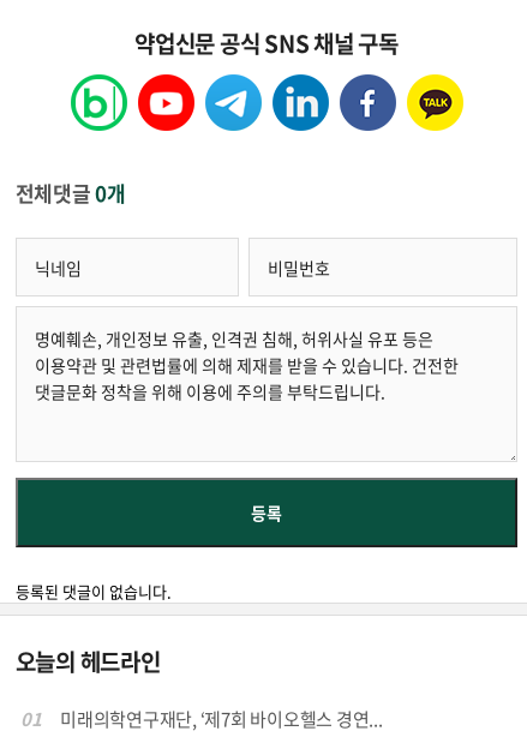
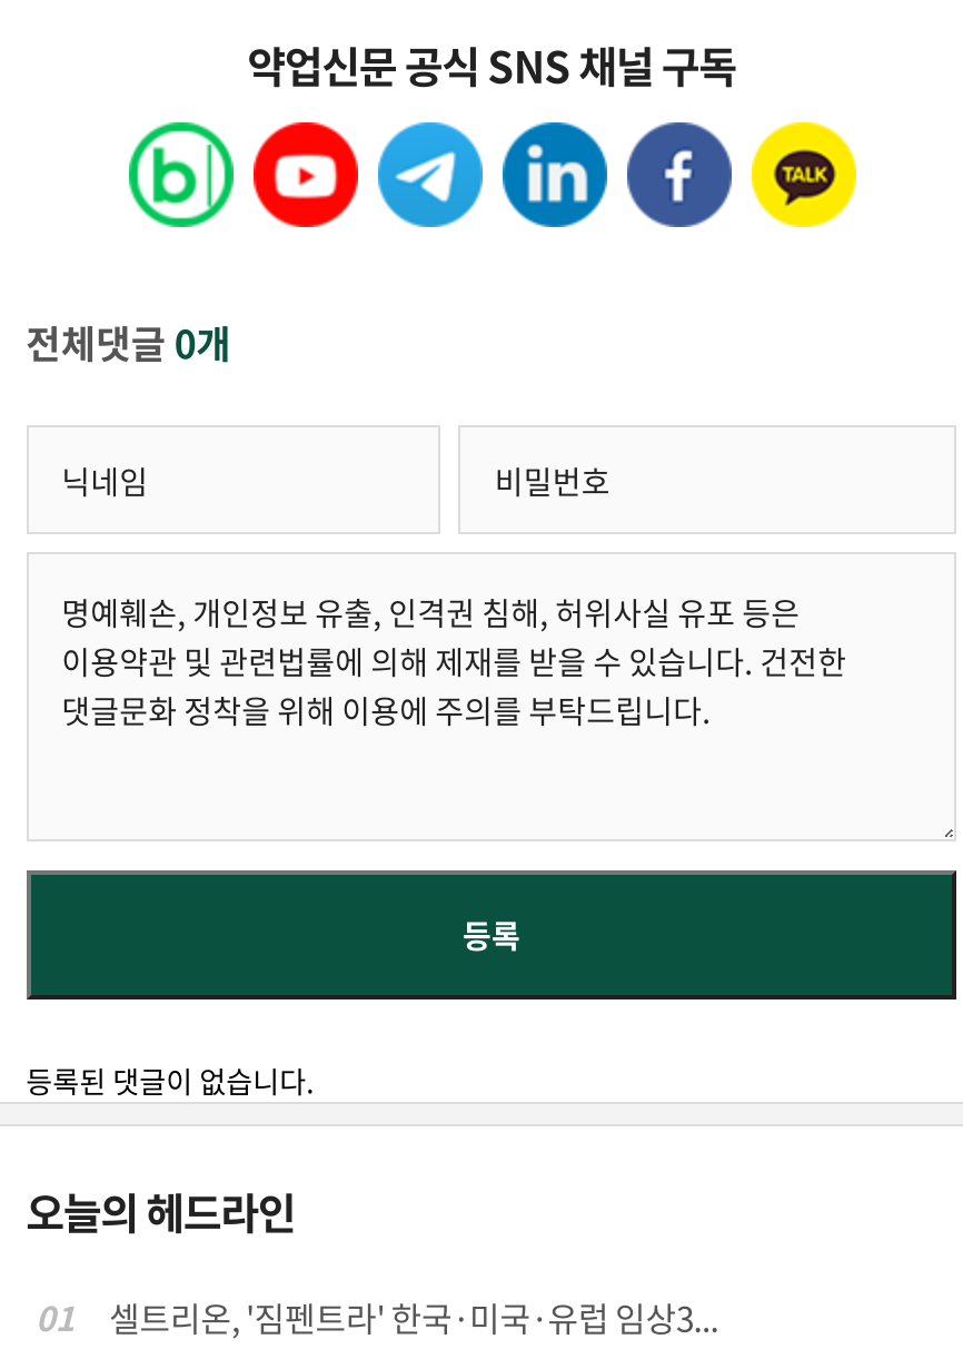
- 미래의학연구재단, ‘제7회 바이오헬스 경연...
+ 셀트리온, '짐펜트라' 한국·미국·유럽 임상3...
